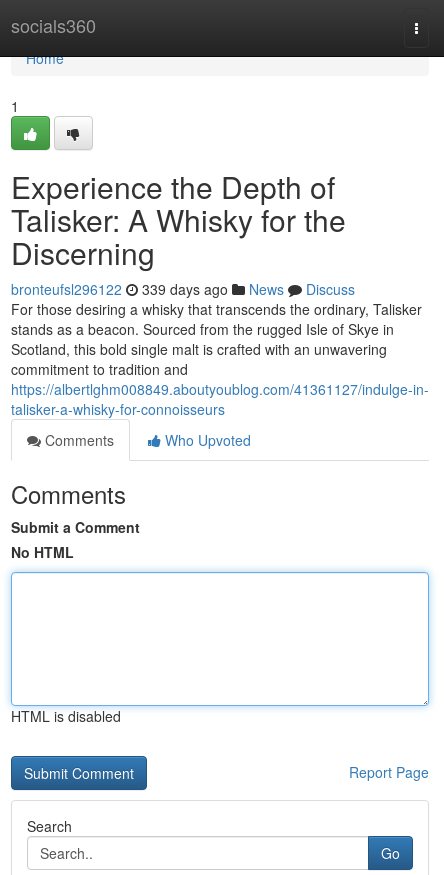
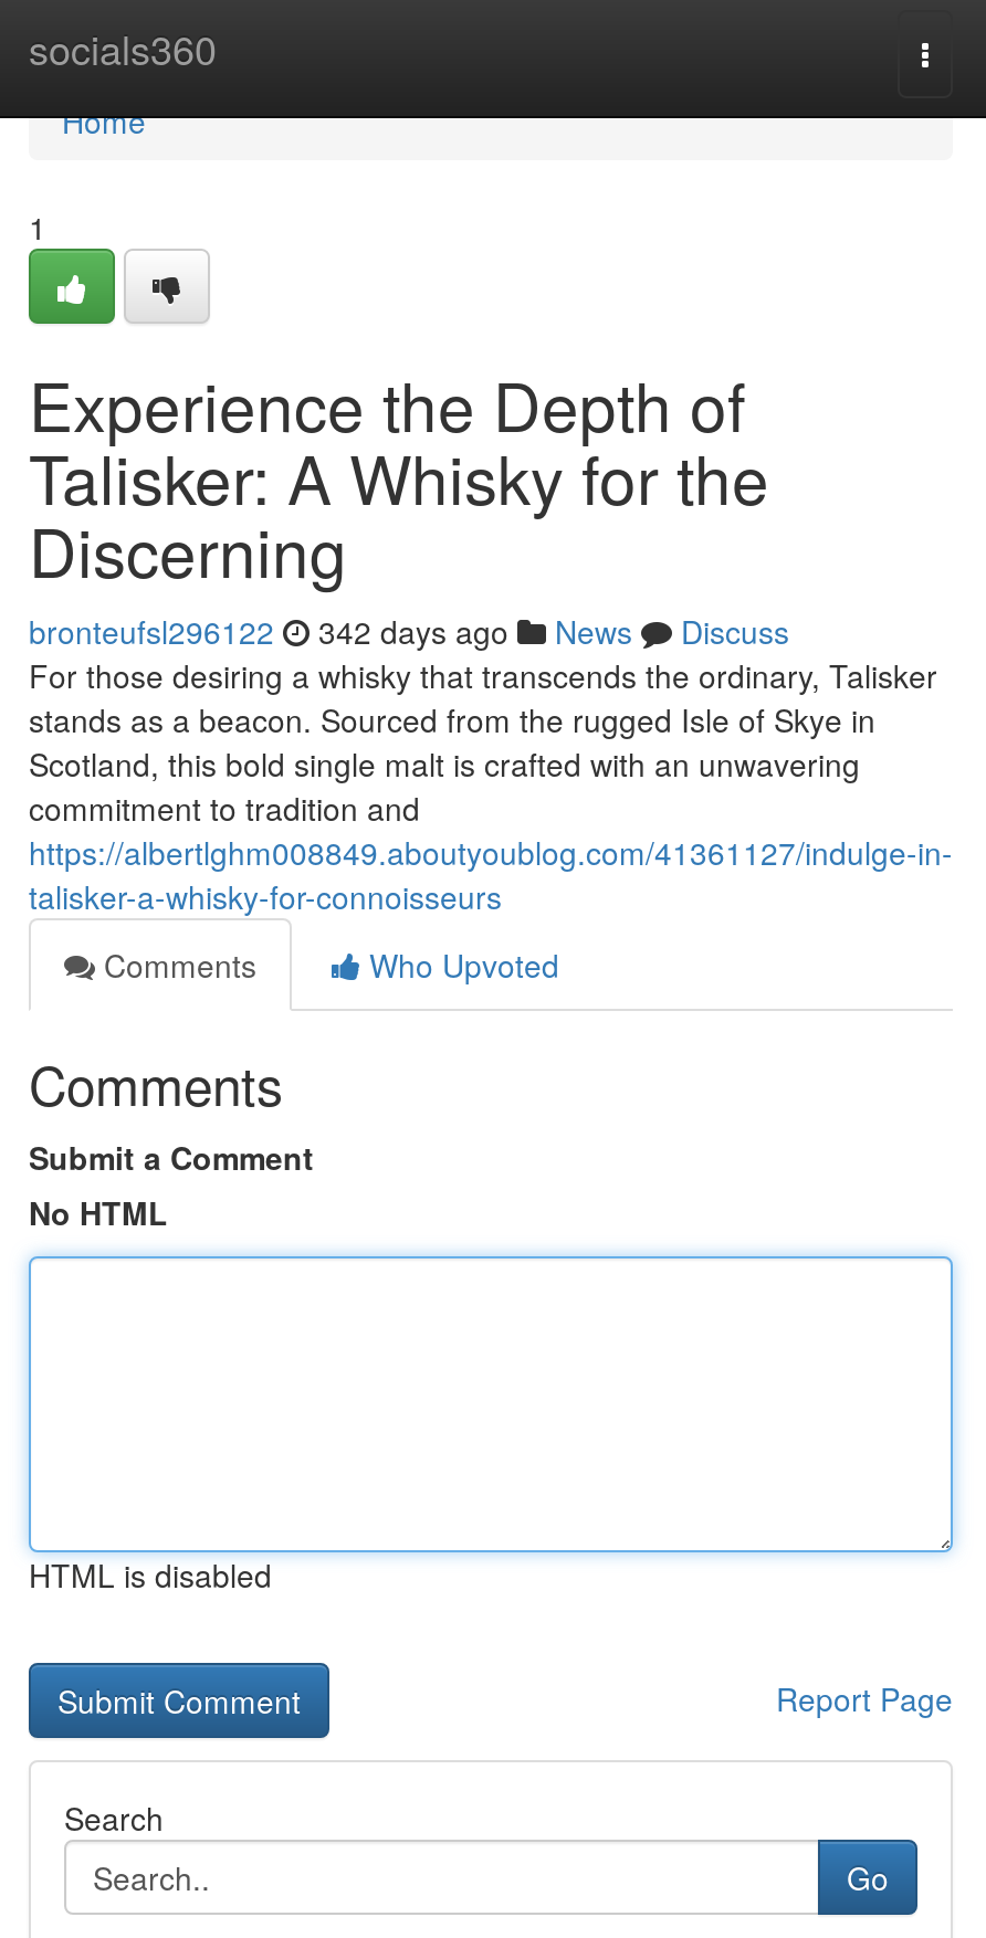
- bronteufsl296122 339 days ago News Discuss
+ bronteufsl296122 342 days ago News Discuss
